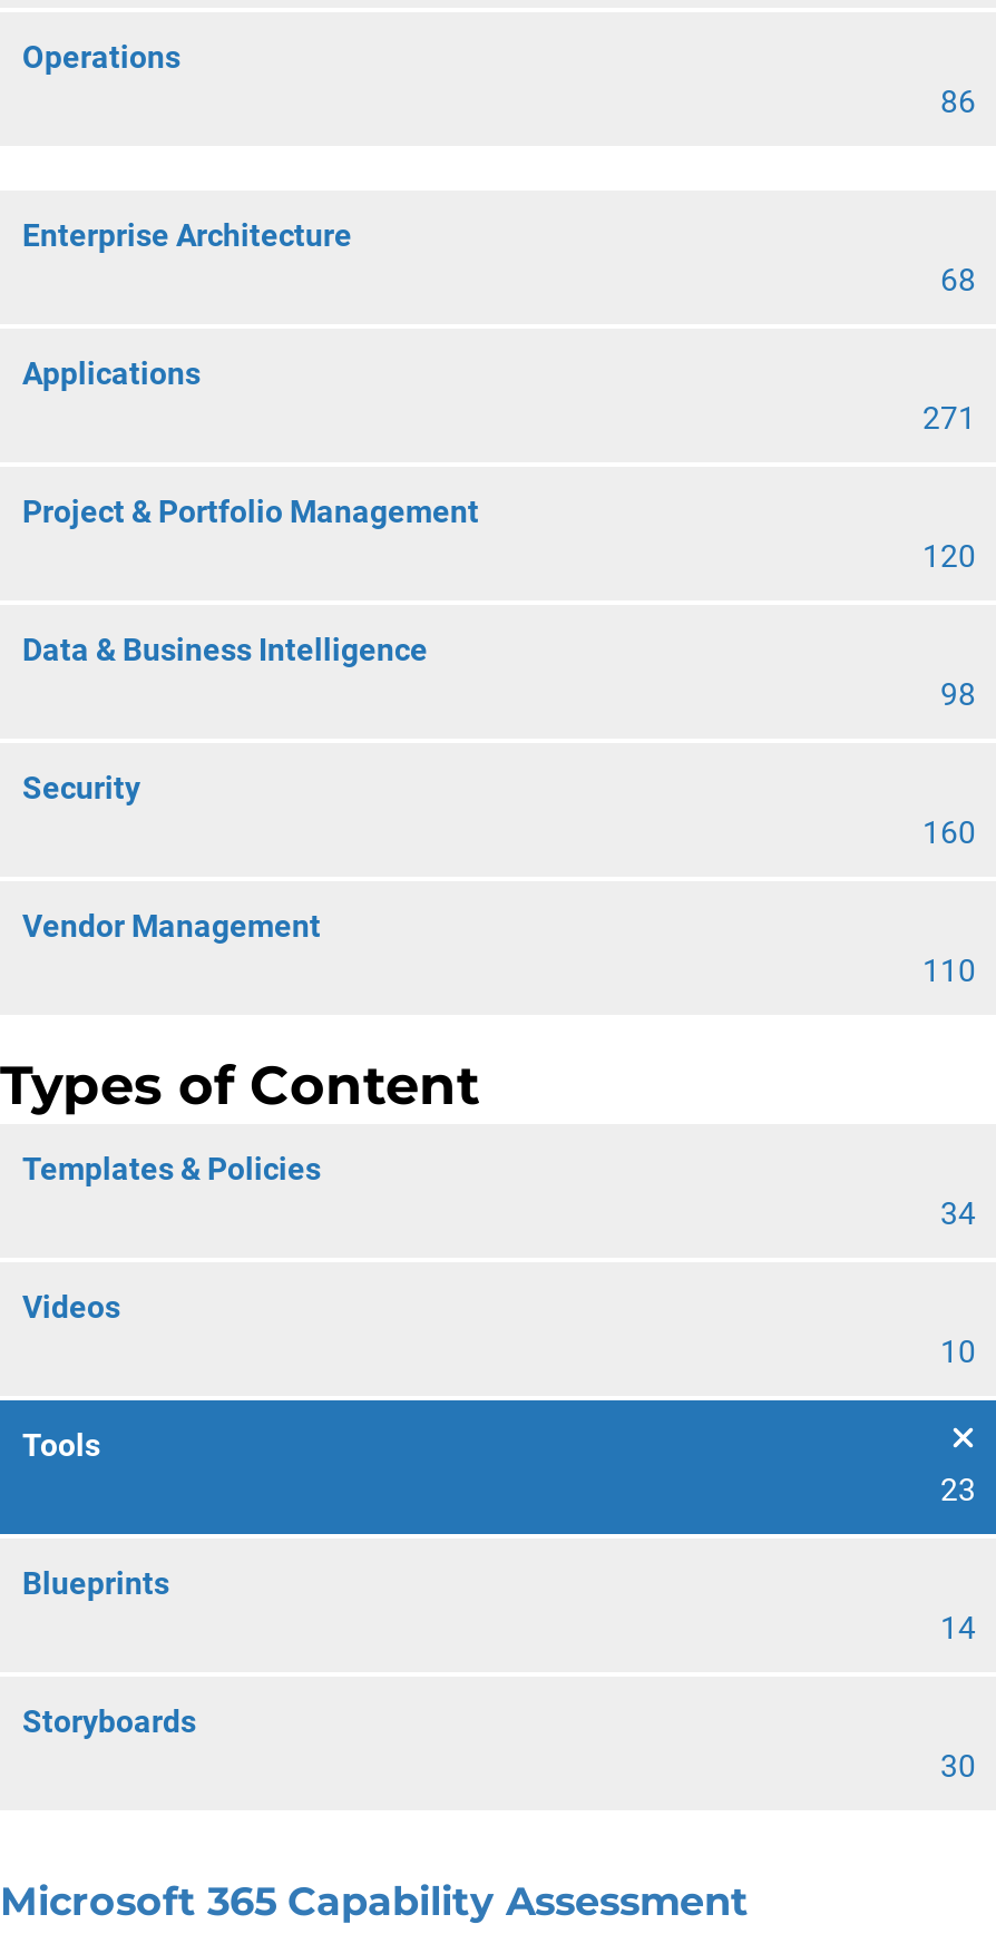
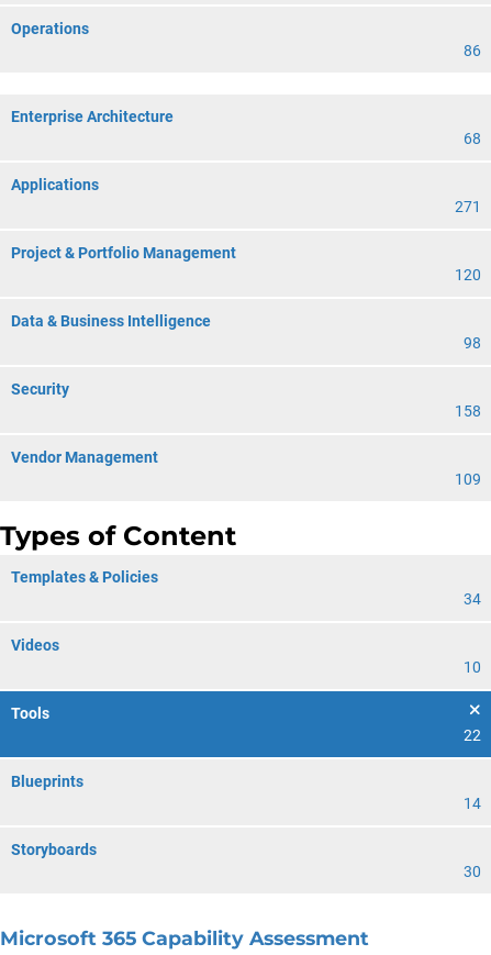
- 160
+ 158

- 110
+ 109

- 23
+ 22
